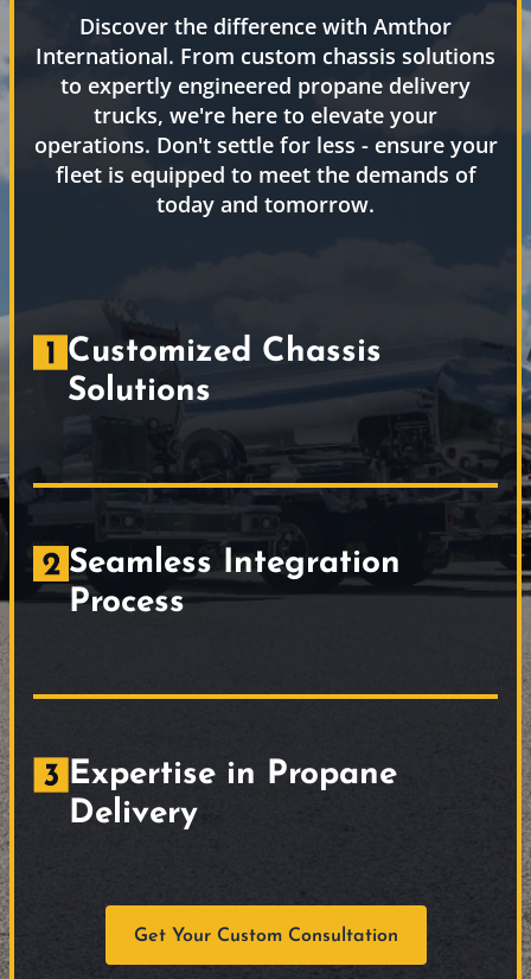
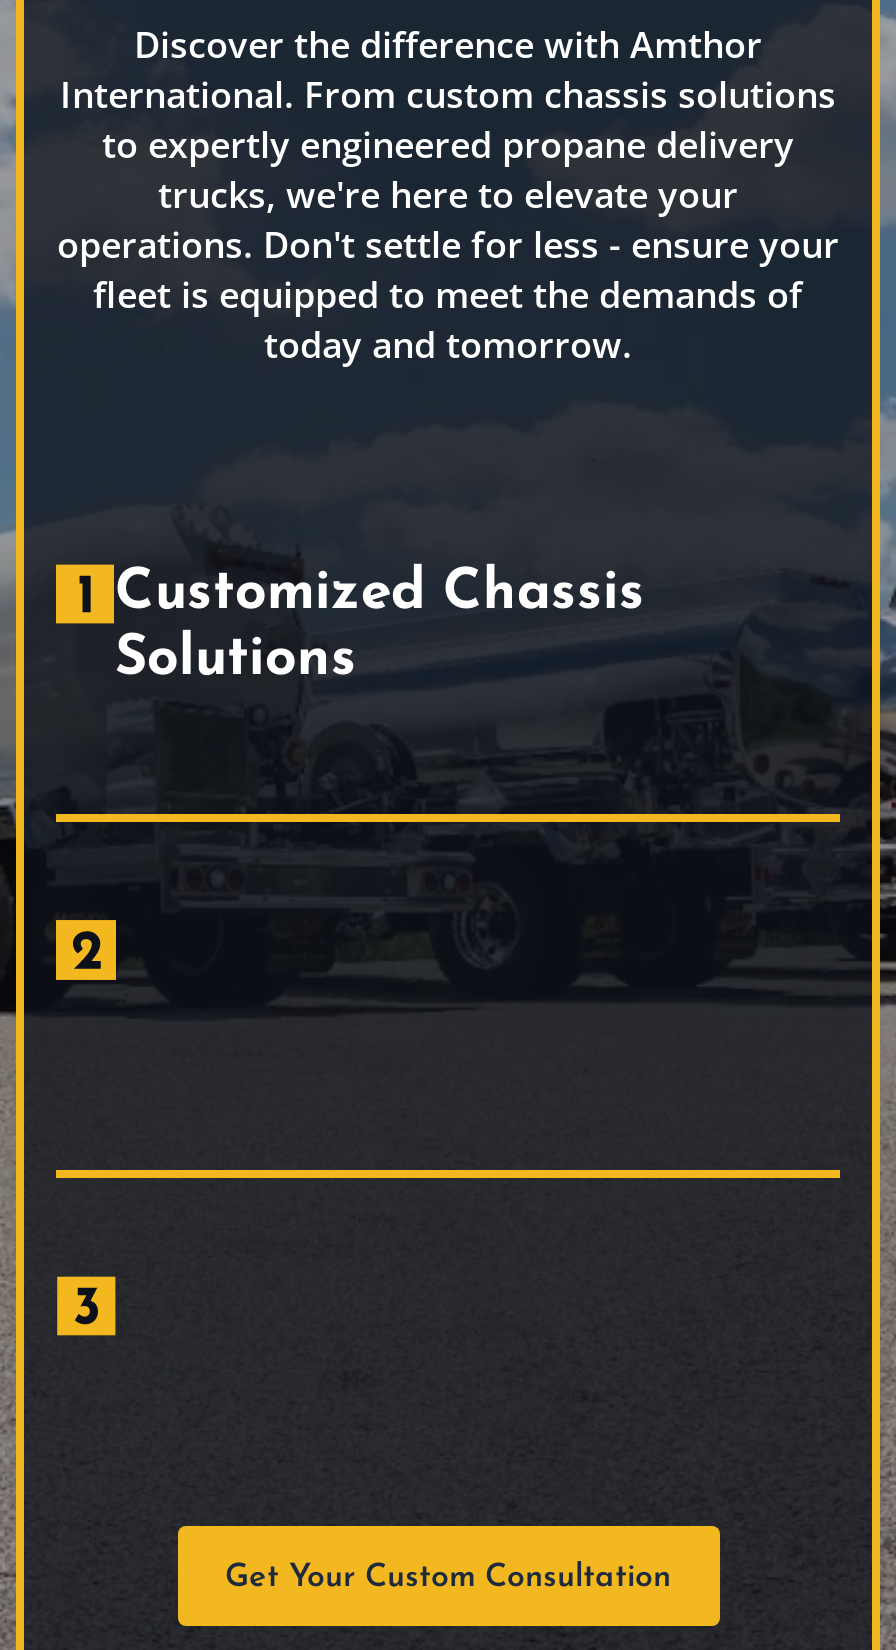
- Seamless Integration
- Process

- Expertise in Propane
- Delivery
